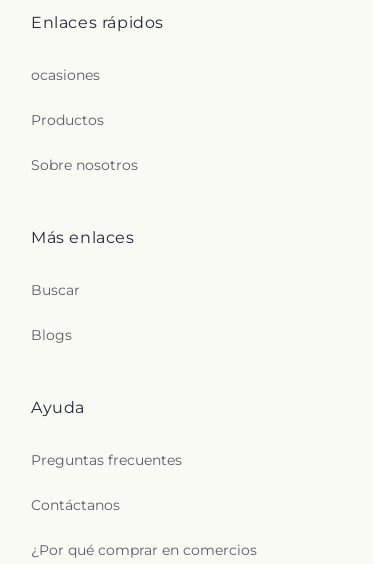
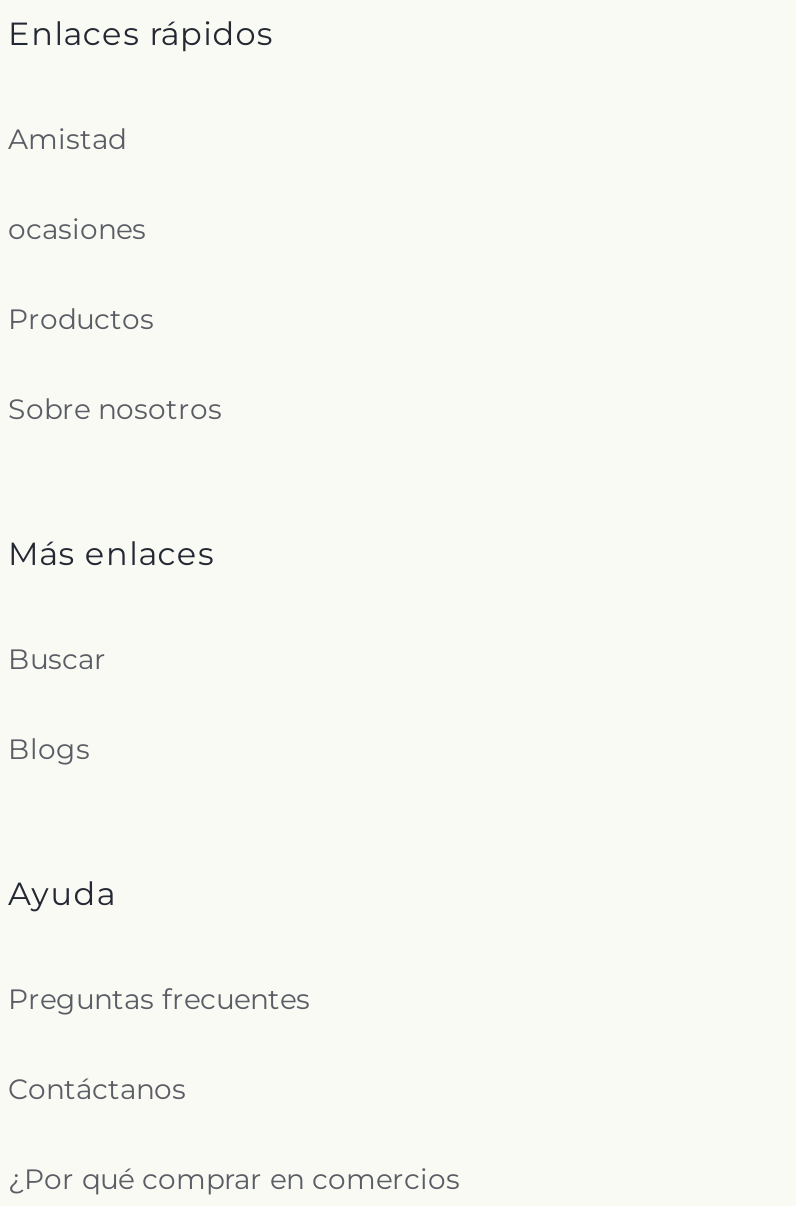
+ Amistad
